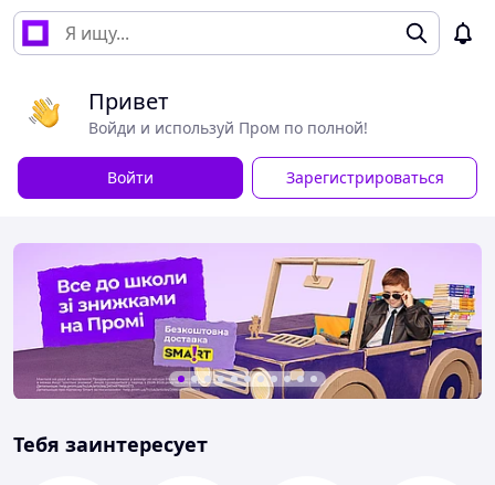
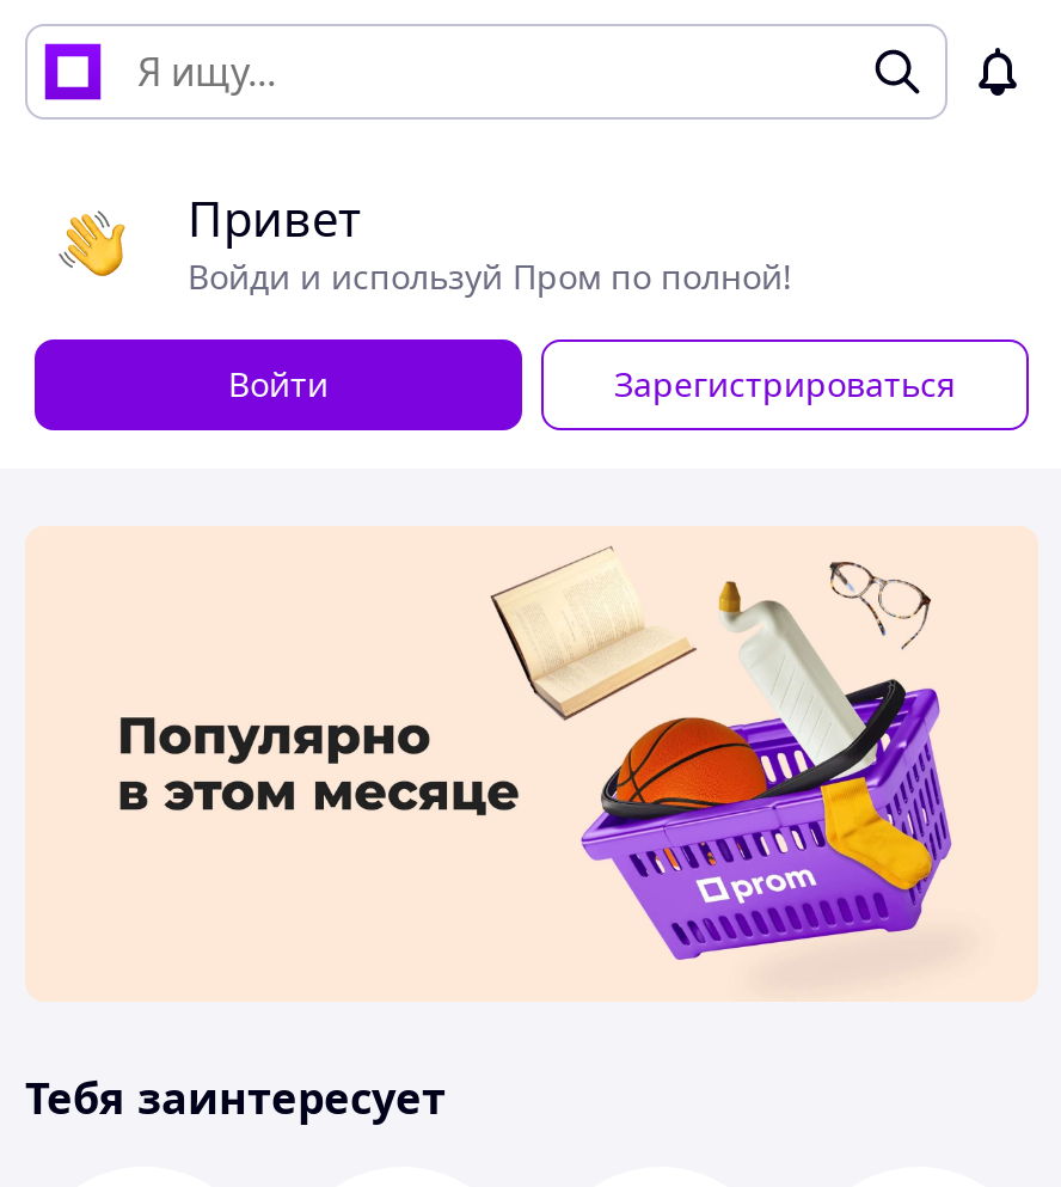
- [image]
+ [image]
